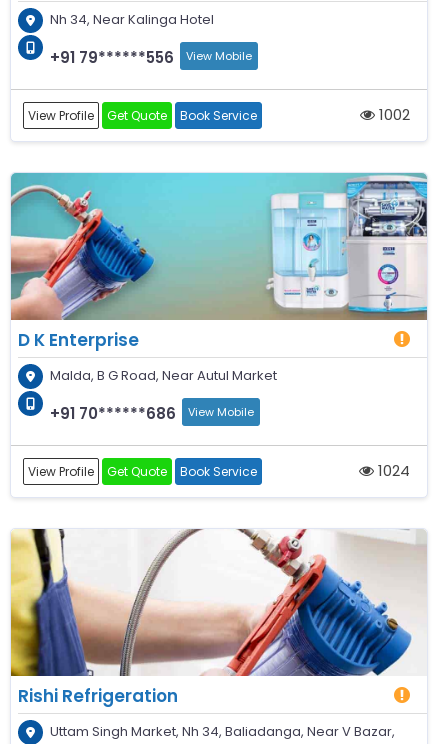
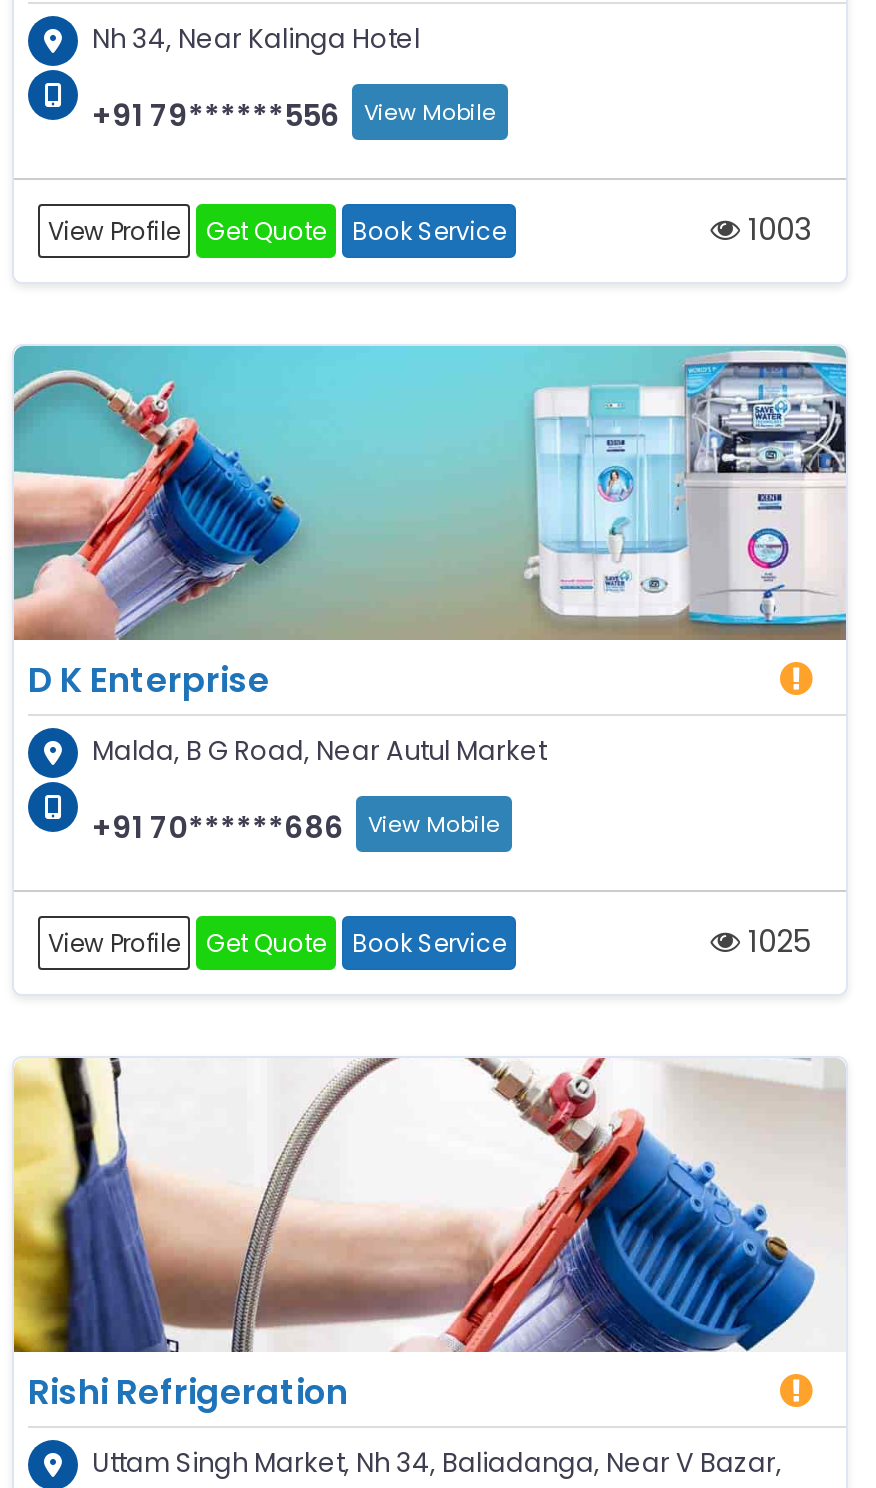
- 1002
+ 1003

- 1024
+ 1025
